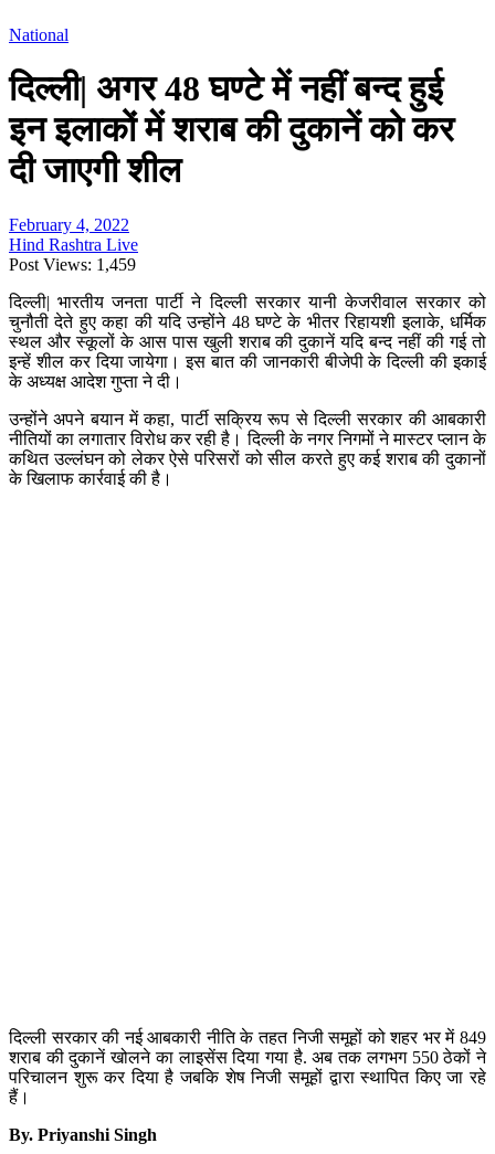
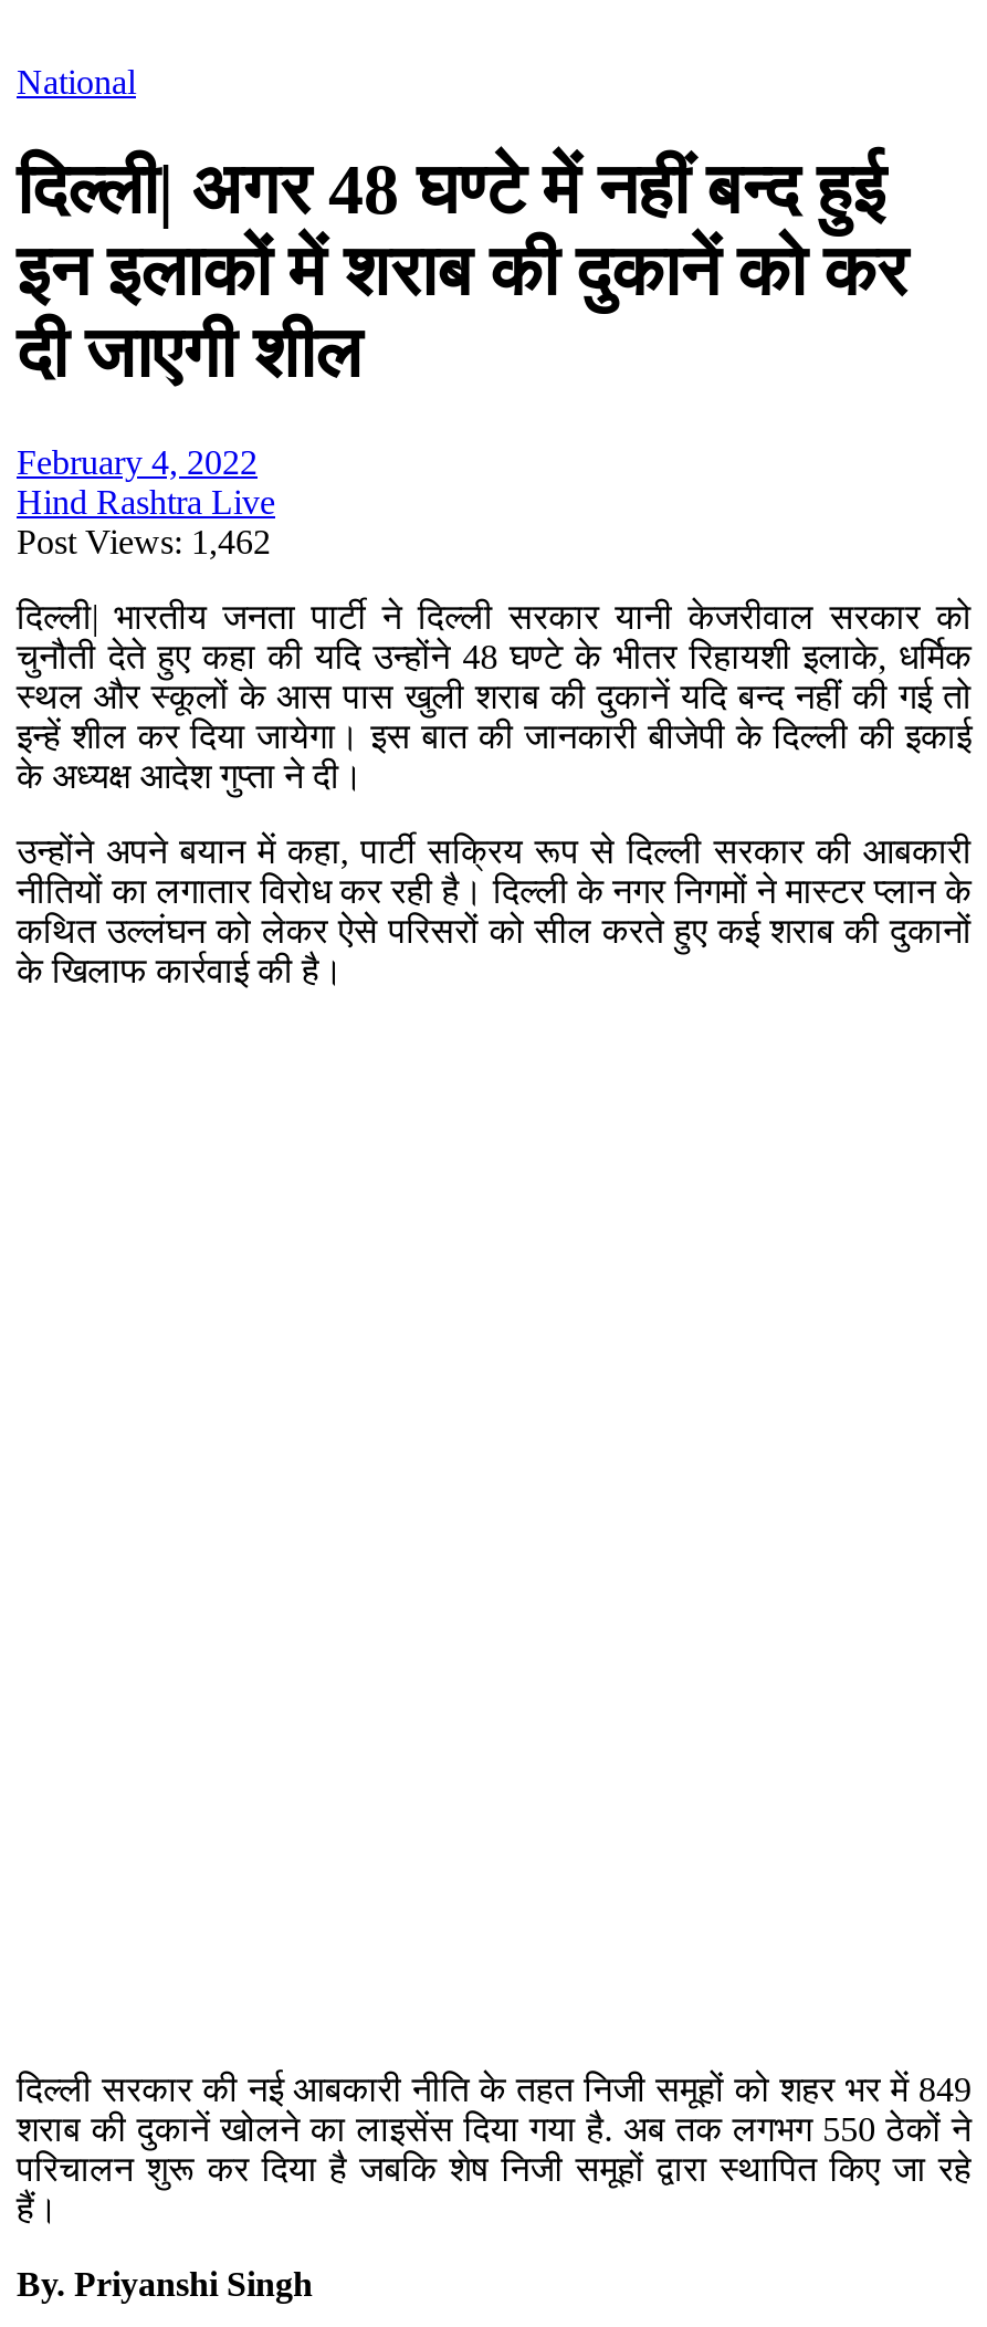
- Post Views: 1,459
+ Post Views: 1,462
